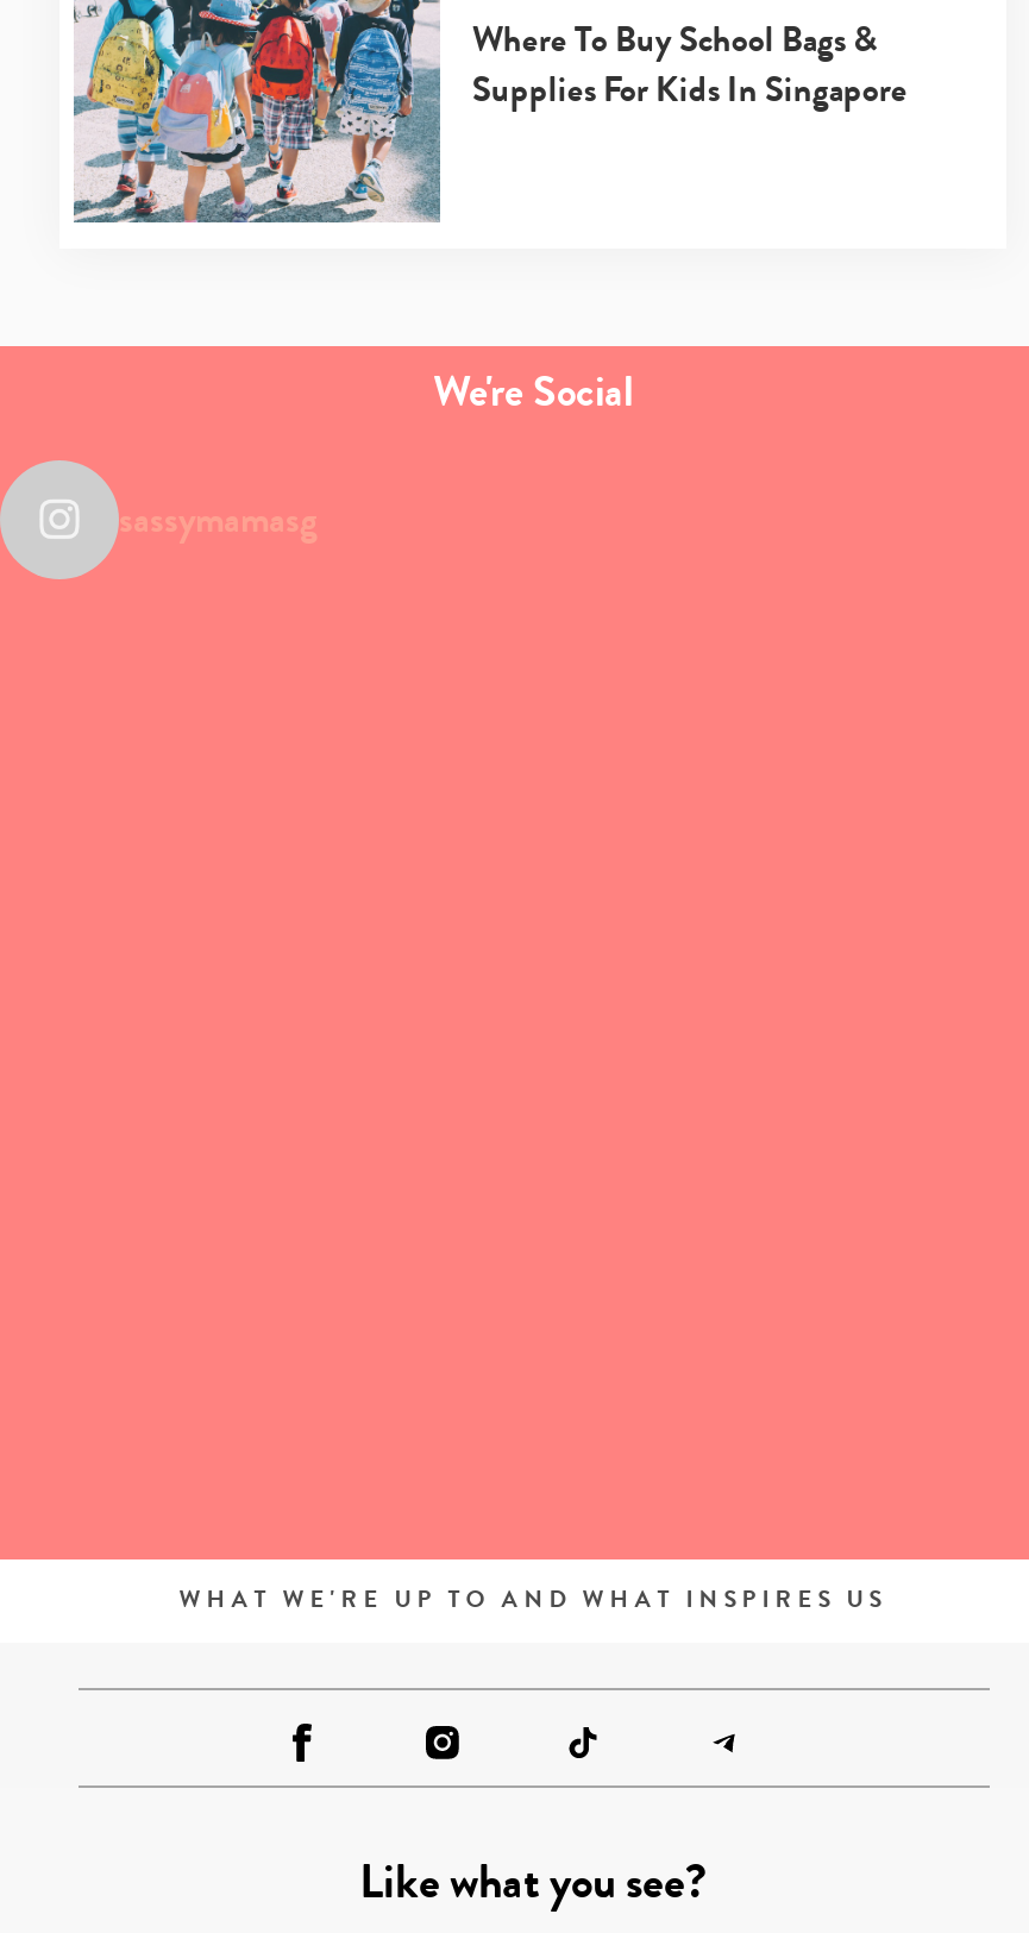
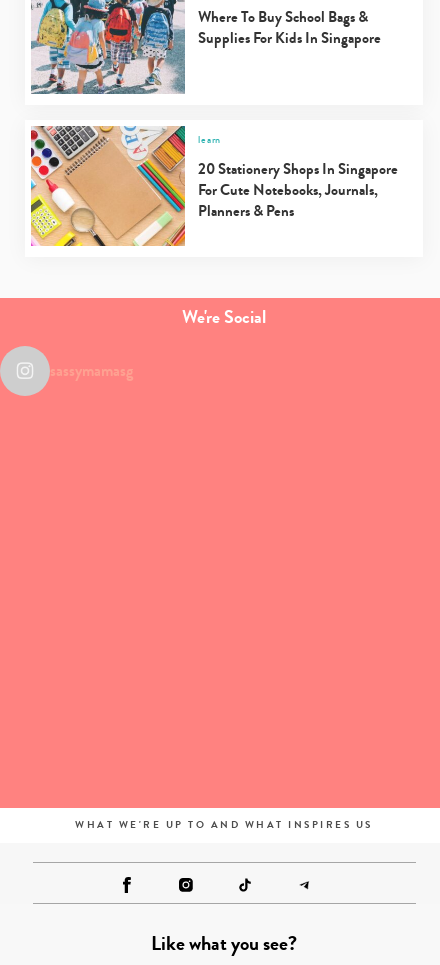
+ [image]
+ learn
+ 20 Stationery Shops In Singapore
+ For Cute Notebooks, Journals,
+ Planners & Pens
